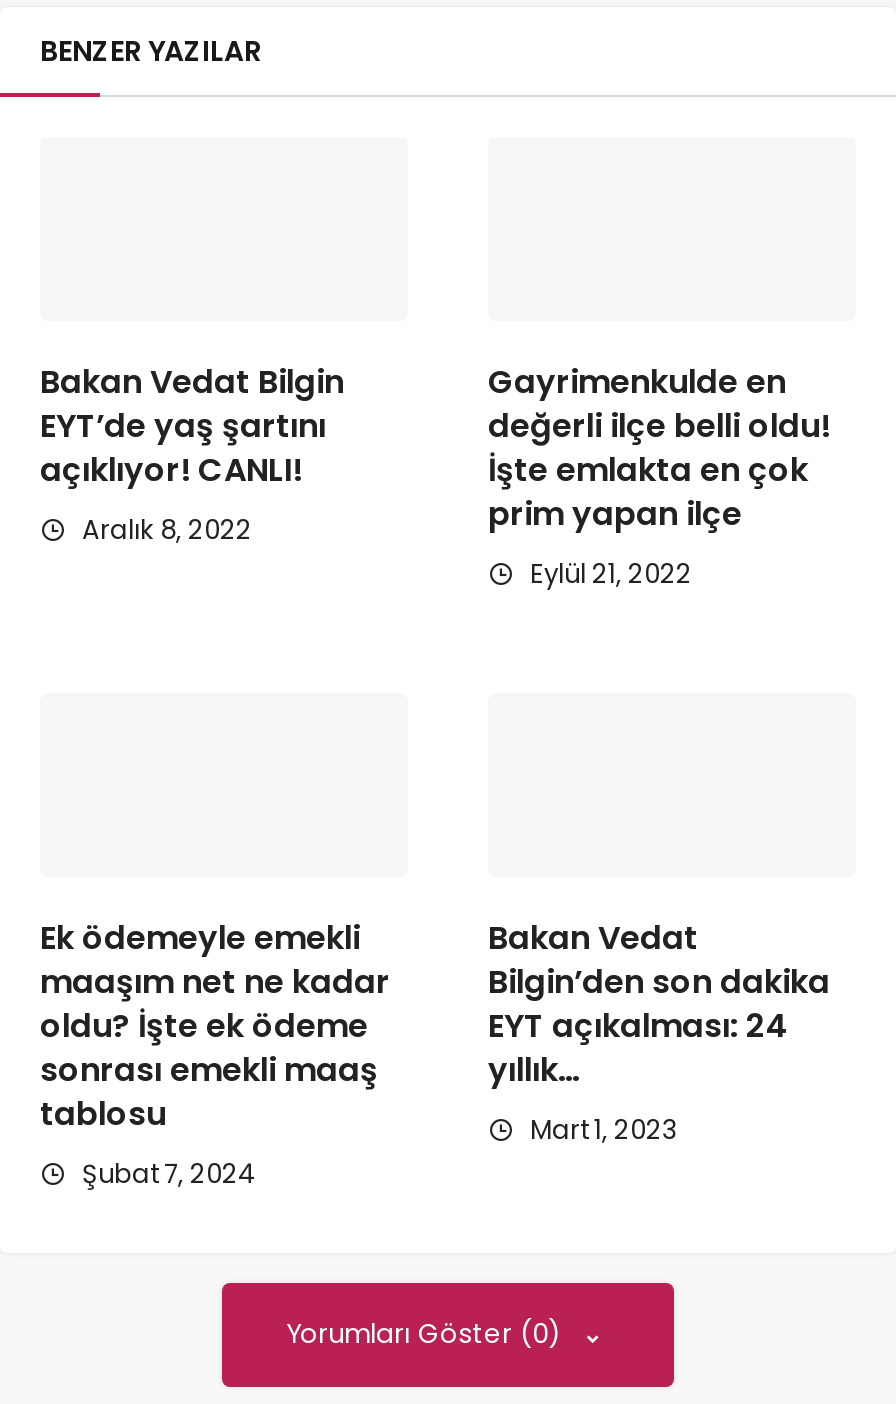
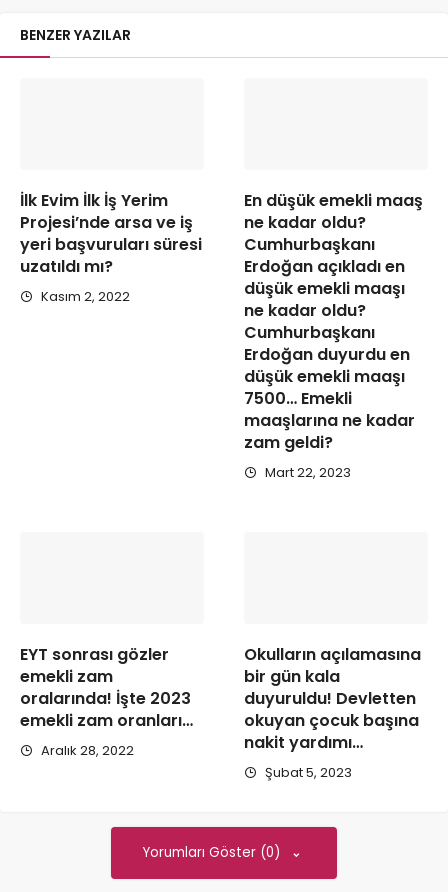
- Bakan Vedat Bilgin
- EYT’de yaş şartını
- açıklıyor! CANLI!
- Aralık 8, 2022
+ İlk Evim İlk İş Yerim
+ Projesi’nde arsa ve iş
+ yeri başvuruları süresi
+ uzatıldı mı?
+ Kasım 2, 2022

- Gayrimenkulde en
- değerli ilçe belli oldu!
- İşte emlakta en çok
- prim yapan ilçe
- Eylül 21, 2022
+ En düşük emekli maaş
+ ne kadar oldu?
+ Cumhurbaşkanı
+ Erdoğan açıkladı en
+ düşük emekli maaşı
+ ne kadar oldu?
+ Cumhurbaşkanı
+ Erdoğan duyurdu en
+ düşük emekli maaşı
+ 7500… Emekli
+ maaşlarına ne kadar
+ zam geldi?
+ Mart 22, 2023

- Ek ödemeyle emekli
- maaşım net ne kadar
- oldu? İşte ek ödeme
- sonrası emekli maaş
- tablosu
- Şubat 7, 2024
+ EYT sonrası gözler
+ emekli zam
+ oralarında! İşte 2023
+ emekli zam oranları…
+ Aralık 28, 2022

- Bakan Vedat
- Bilgin’den son dakika
- EYT açıkalması: 24
- yıllık…
- Mart 1, 2023
+ Okulların açılamasına
+ bir gün kala
+ duyuruldu! Devletten
+ okuyan çocuk başına
+ nakit yardımı…
+ Şubat 5, 2023
